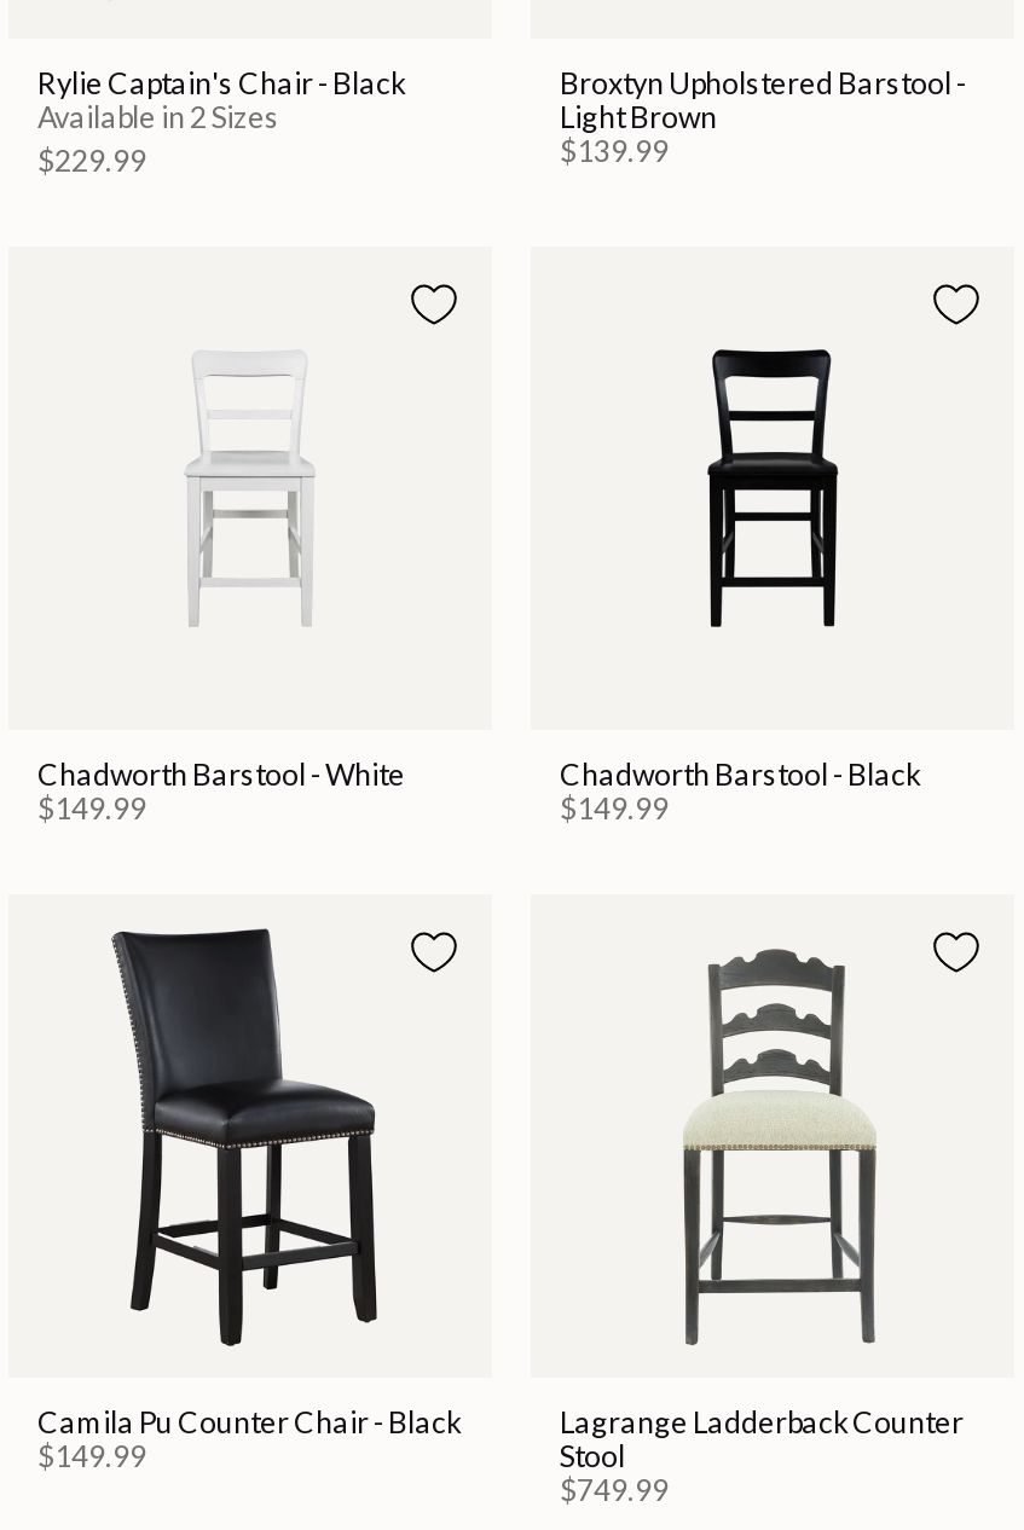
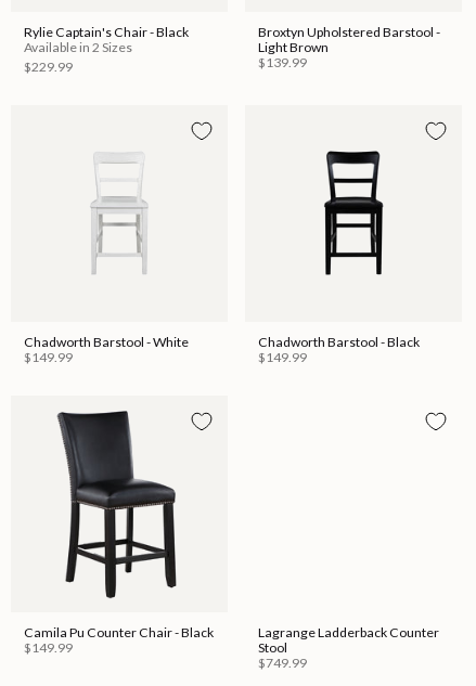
- [image]
